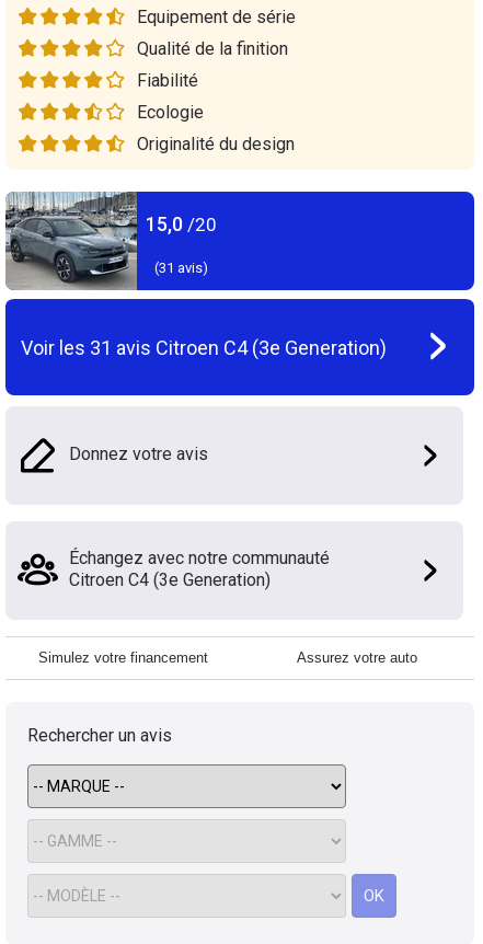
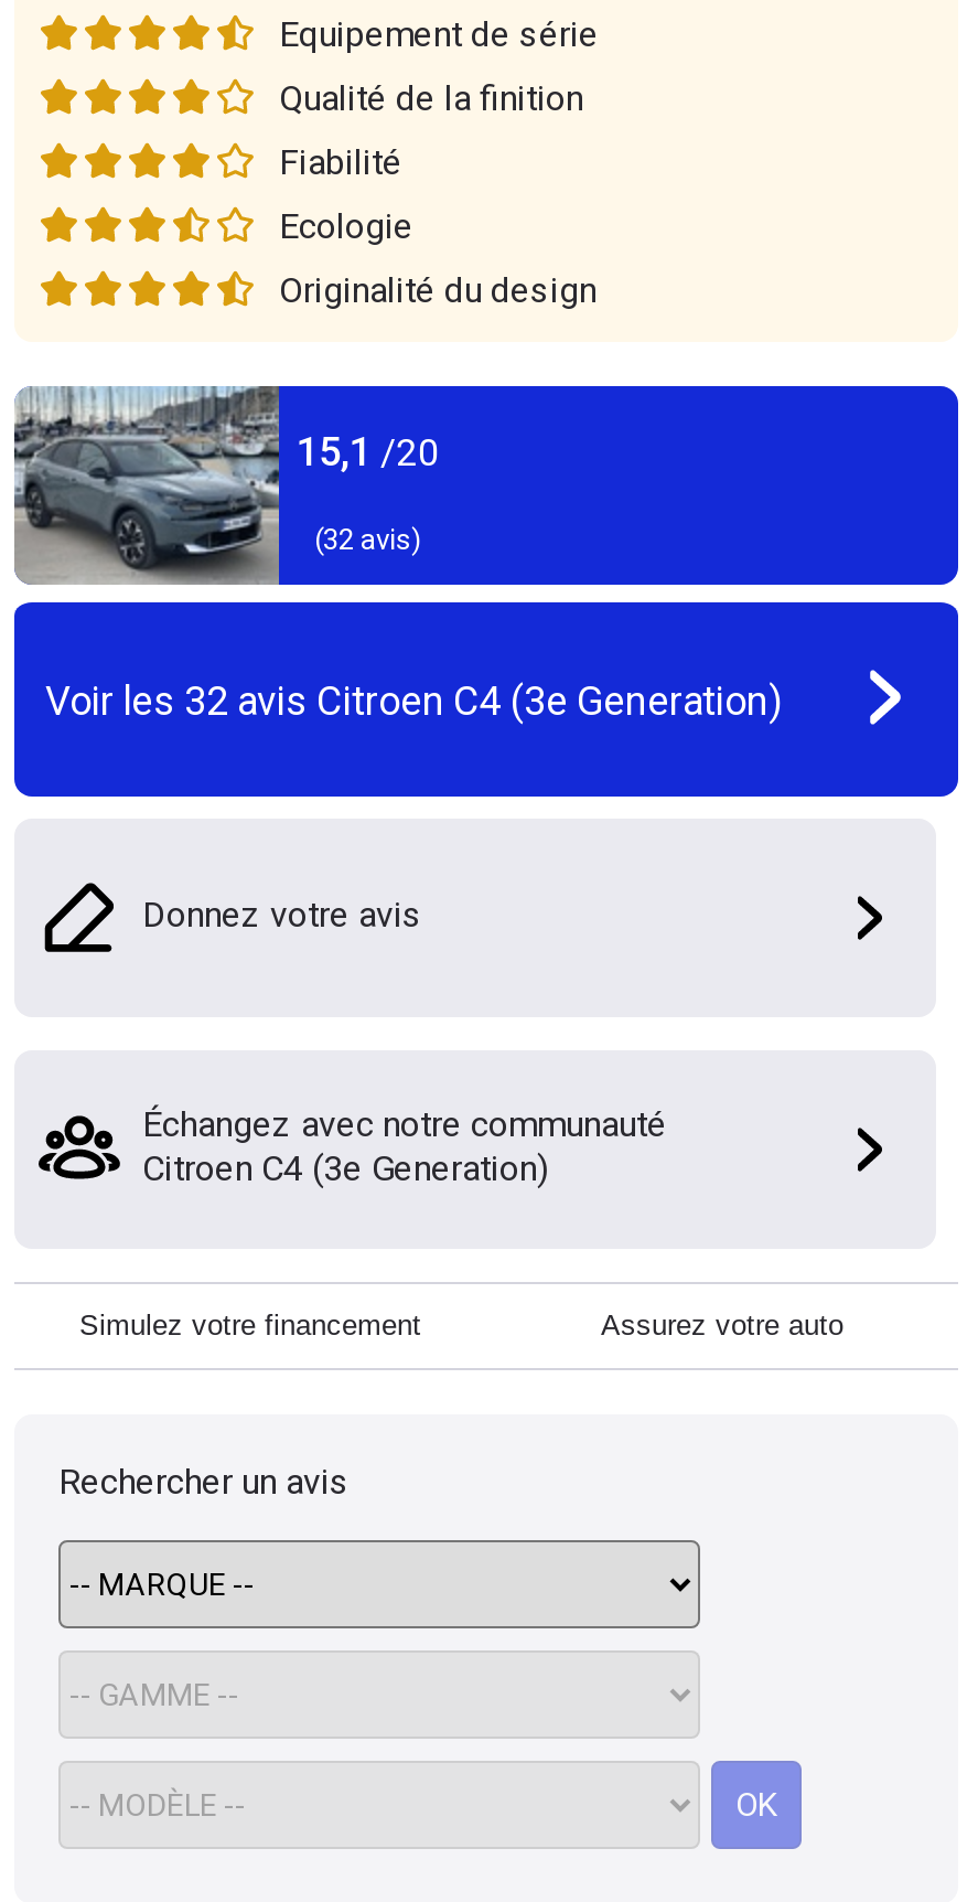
- 15,0 /20
+ 15,1 /20

- (31 avis)
+ (32 avis)

- Voir les 31 avis Citroen C4 (3e Generation)
+ Voir les 32 avis Citroen C4 (3e Generation)
